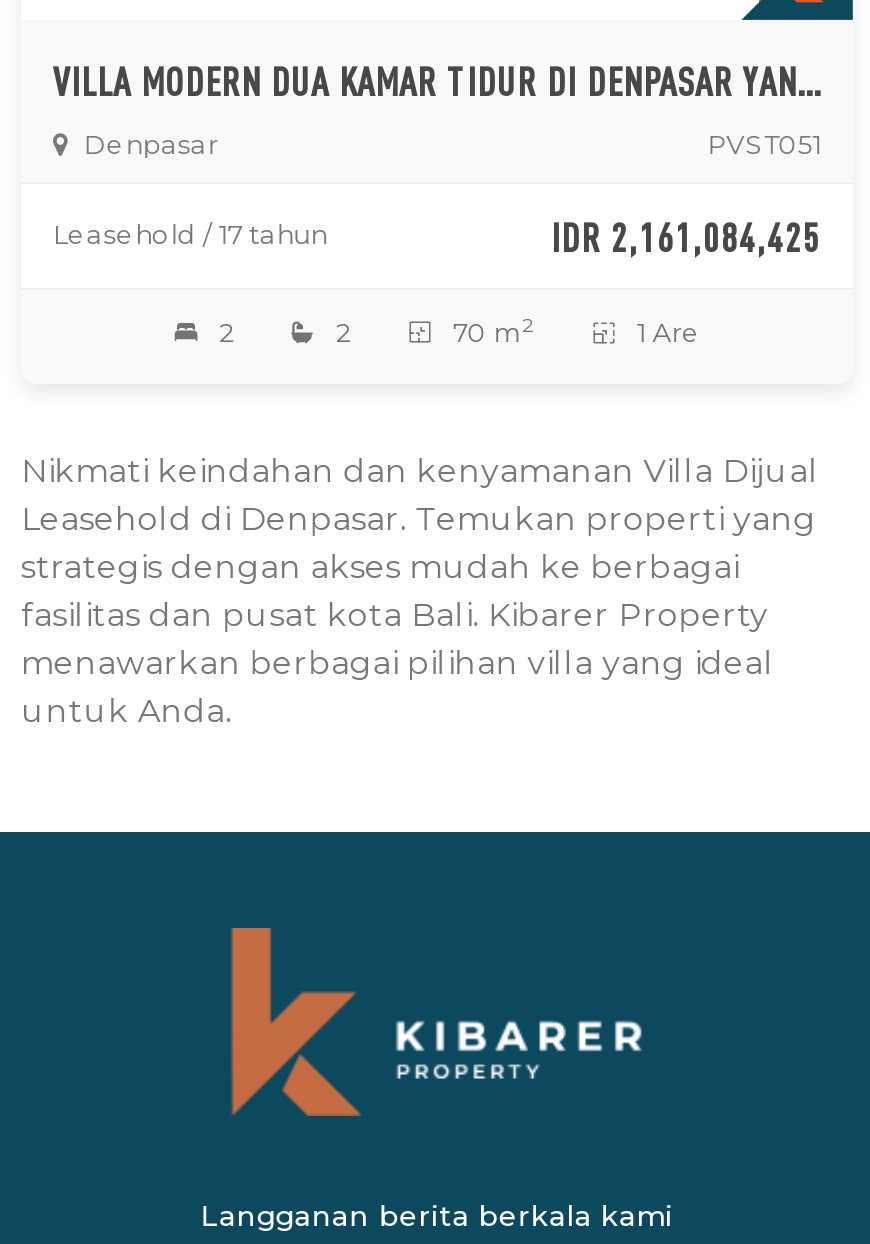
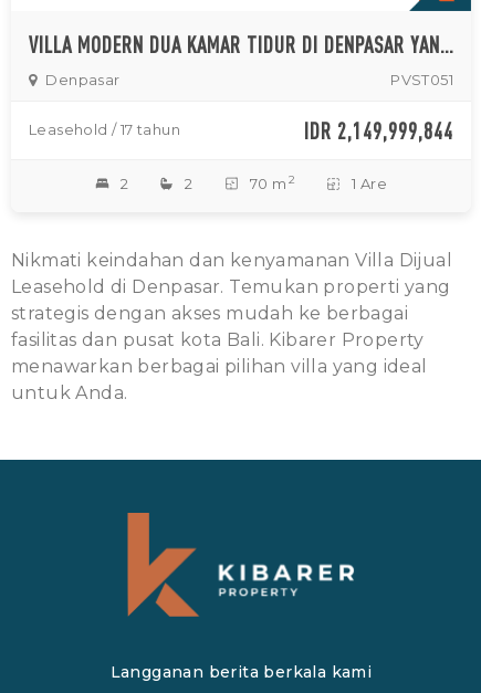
- IDR 2,161,084,425
+ IDR 2,149,999,844
